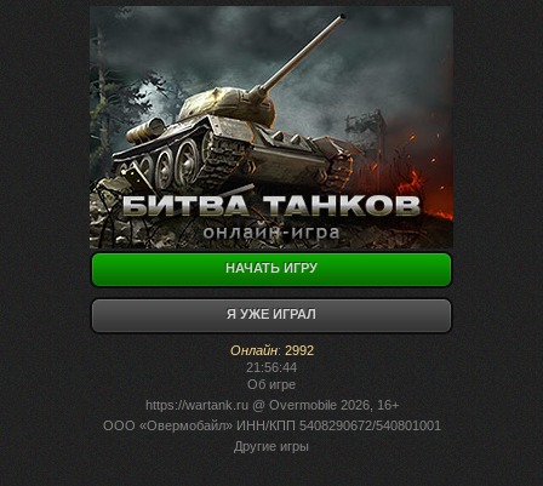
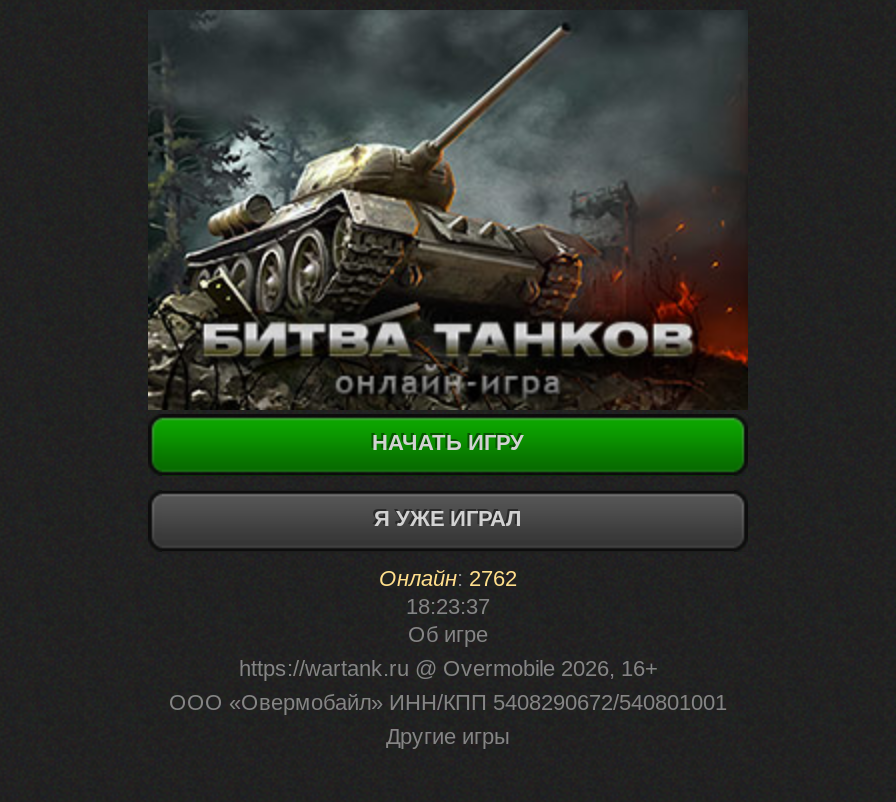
- Онлайн: 2992
+ Онлайн: 2762

- 21:56:44
+ 18:23:37
